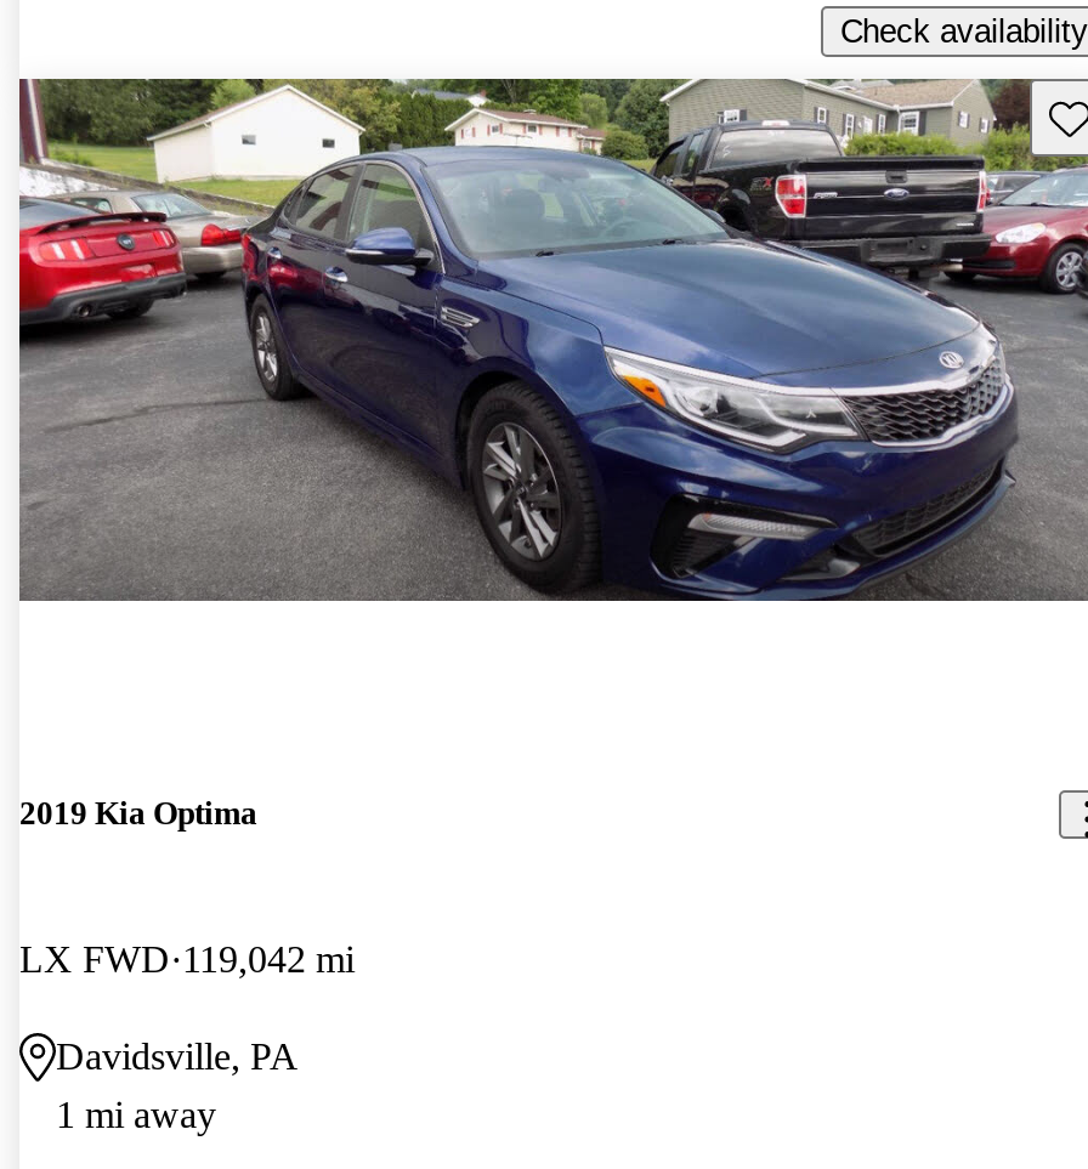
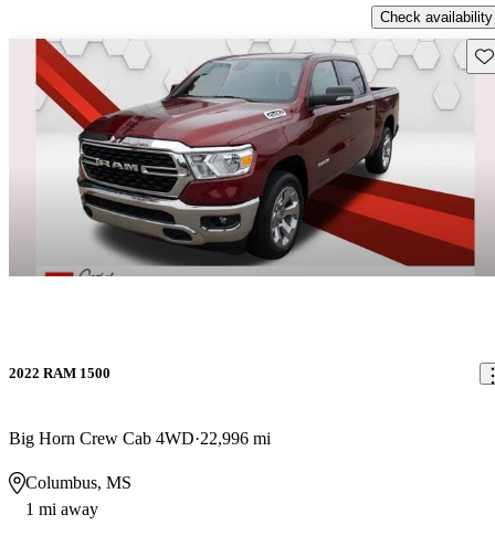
- [image]
+ [image]

- 2019 Kia Optima
+ 2022 RAM 1500

- LX FWD 119,042 mi
+ Big Horn Crew Cab 4WD 22,996 mi

- Davidsville, PA
+ Columbus, MS
